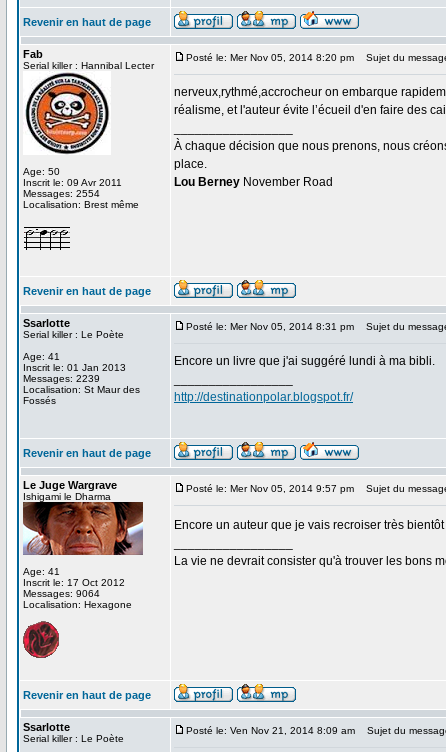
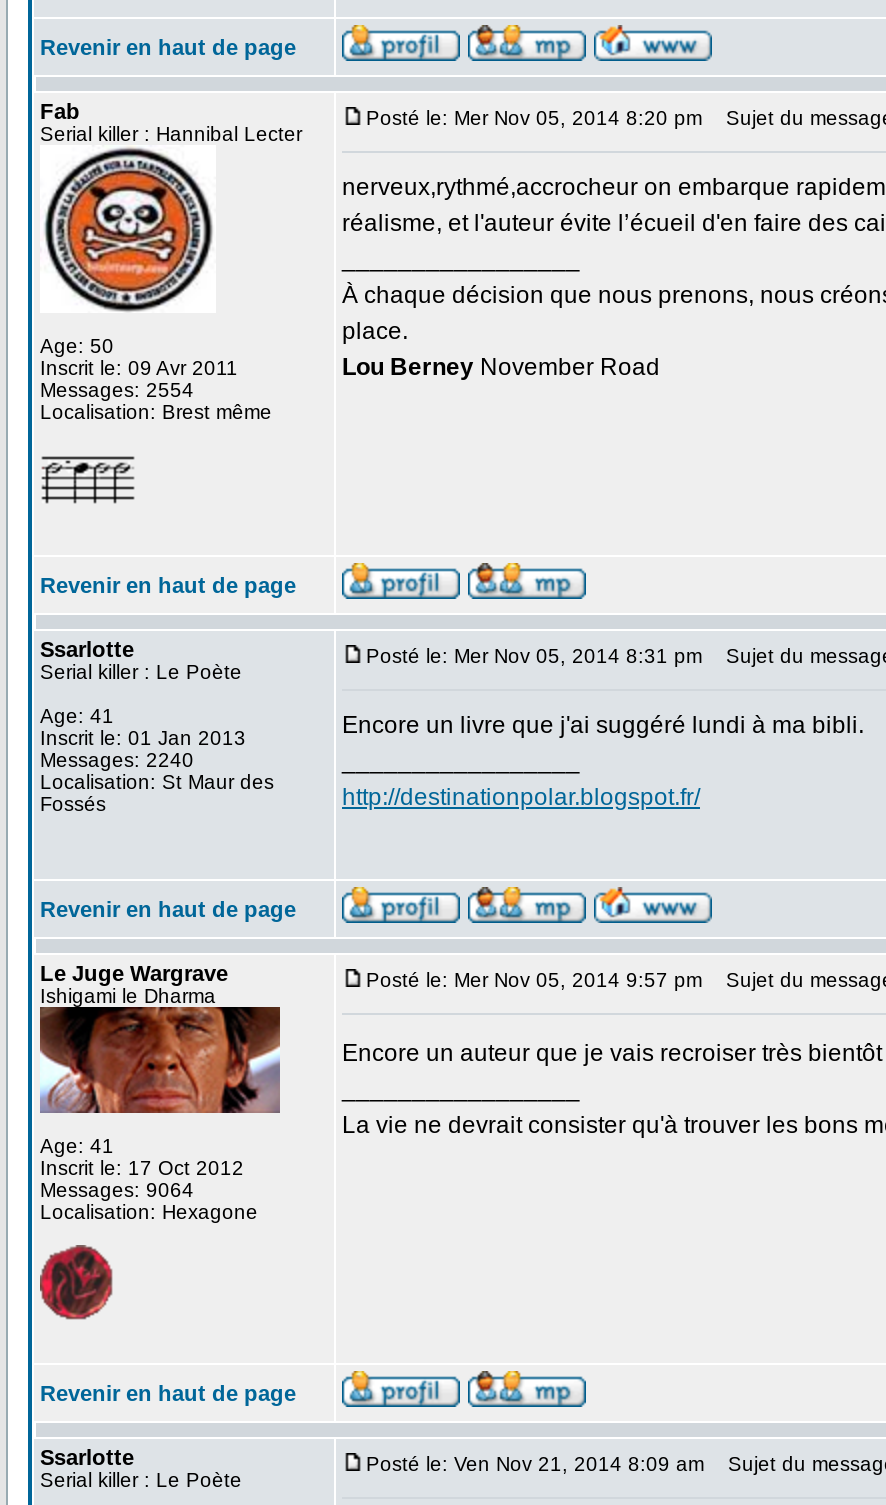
- Messages: 2239
+ Messages: 2240
